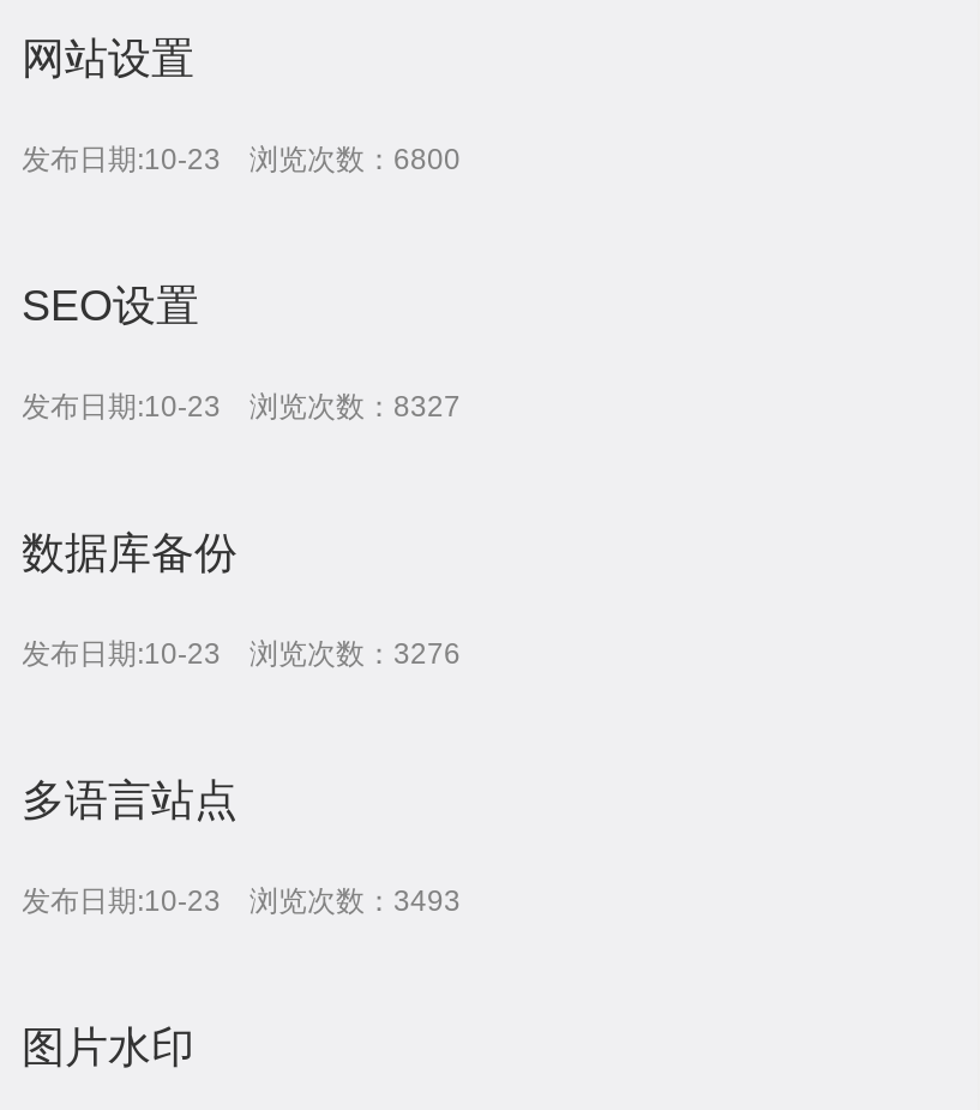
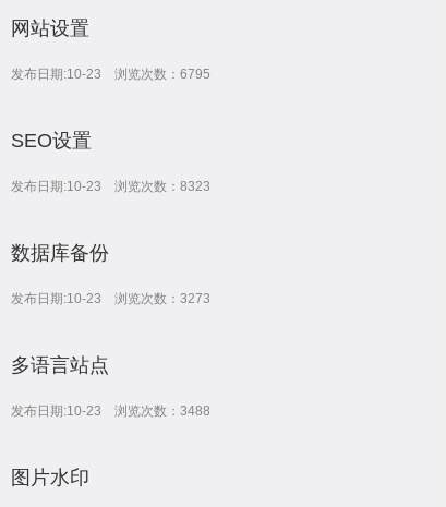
- 发布日期:10-23 浏览次数：6800
+ 发布日期:10-23 浏览次数：6795

- 发布日期:10-23 浏览次数：8327
+ 发布日期:10-23 浏览次数：8323

- 发布日期:10-23 浏览次数：3276
+ 发布日期:10-23 浏览次数：3273

- 发布日期:10-23 浏览次数：3493
+ 发布日期:10-23 浏览次数：3488
